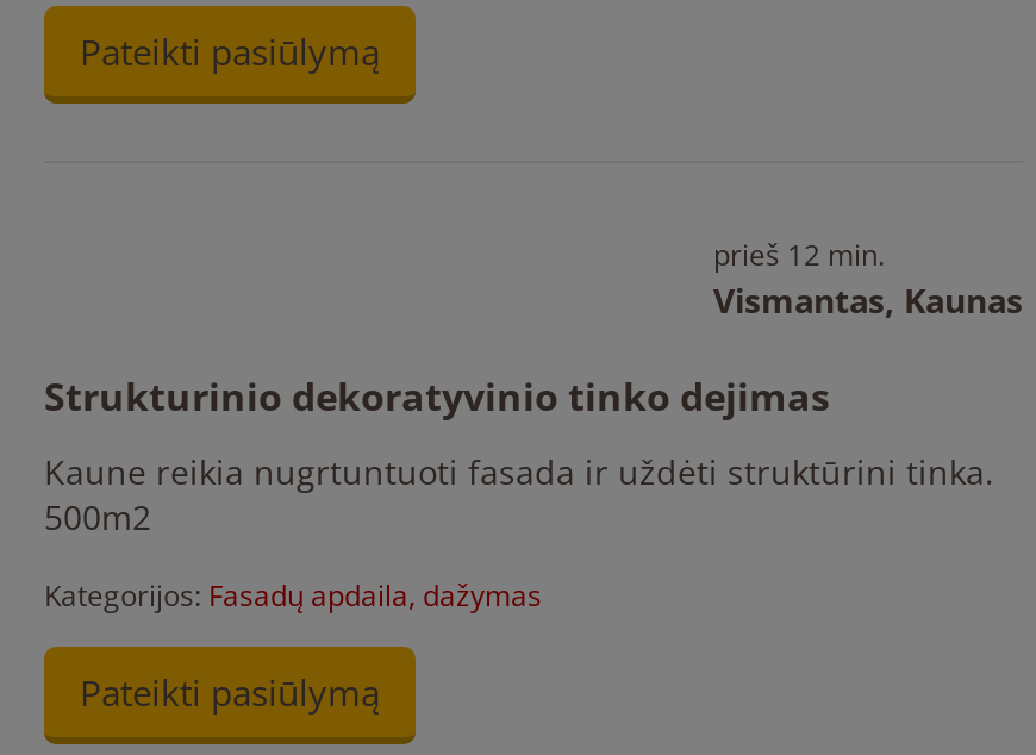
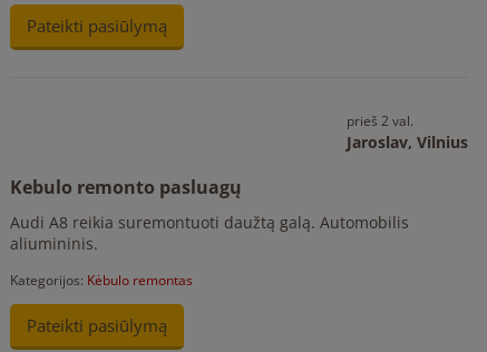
- prieš 12 min.
+ prieš 2 val.

- Vismantas, Kaunas
+ Jaroslav, Vilnius

- Strukturinio dekoratyvinio tinko dejimas
+ Kebulo remonto pasluagų

- Kaune reikia nugrtuntuoti fasada ir uždėti struktūrini tinka.
- 500m2
+ Audi A8 reikia suremontuoti daužtą galą. Automobilis
+ aliumininis.

- Kategorijos: Fasadų apdaila, dažymas
+ Kategorijos: Kėbulo remontas
